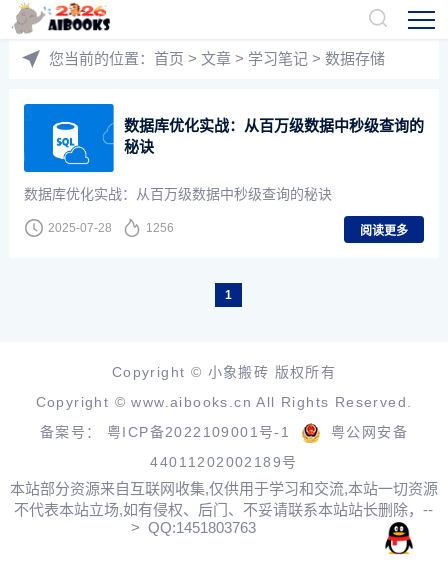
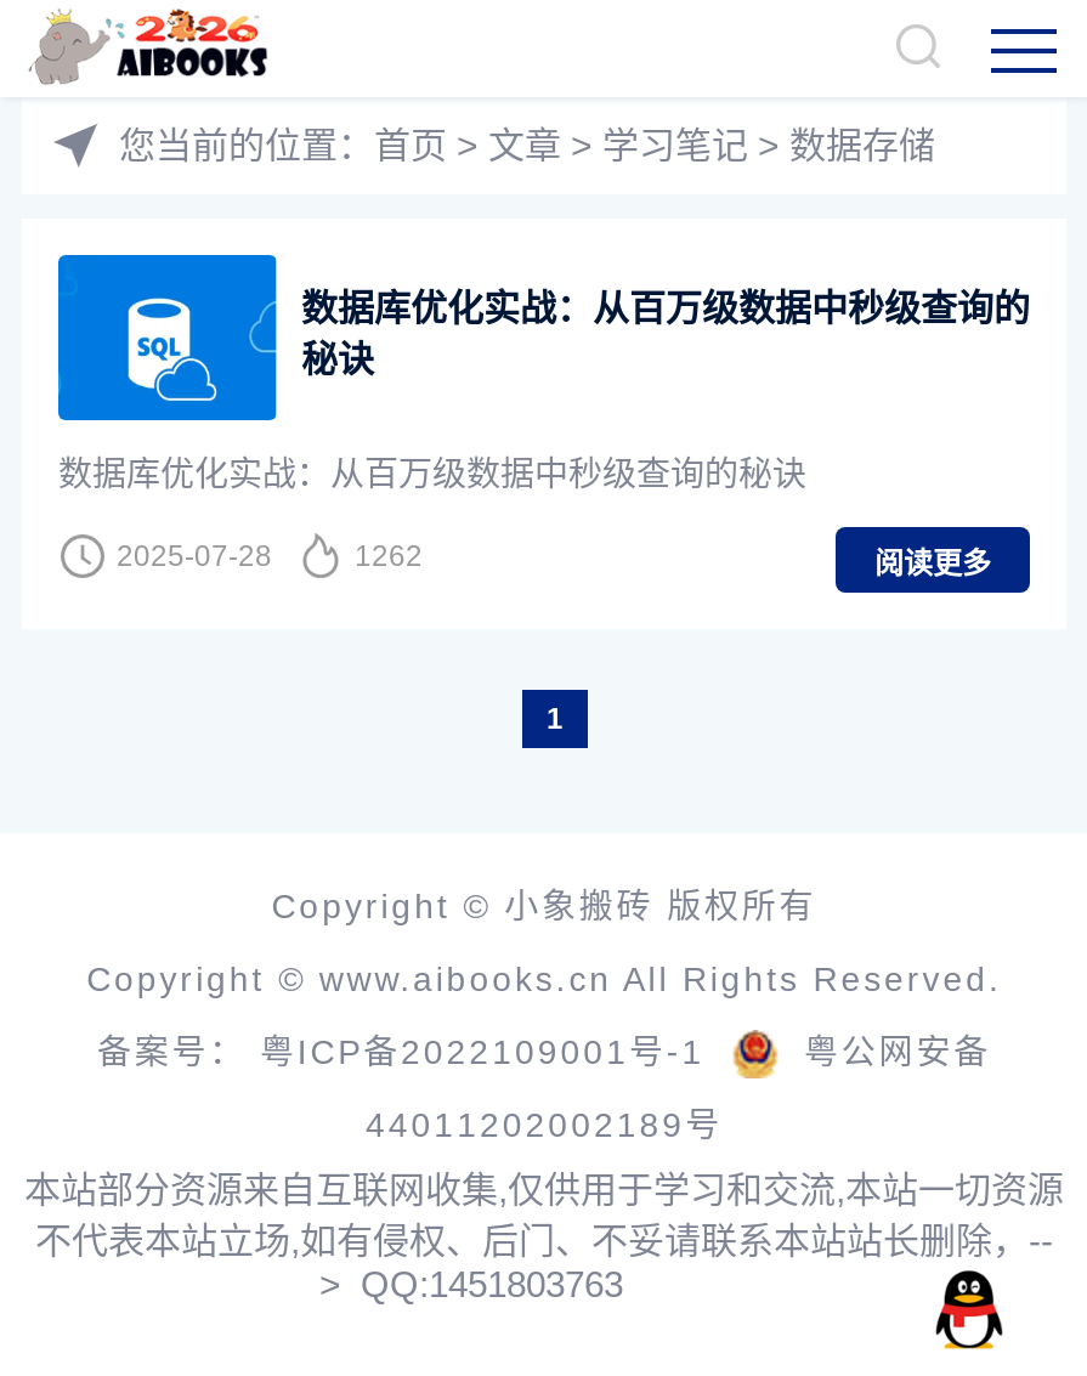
- 1256
+ 1262
